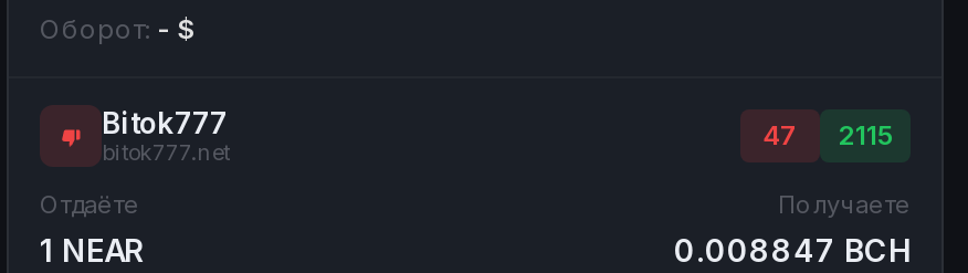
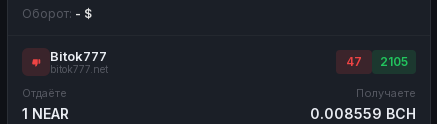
- 47 2115
+ 47 2105

- 0.008847 BCH
+ 0.008559 BCH
